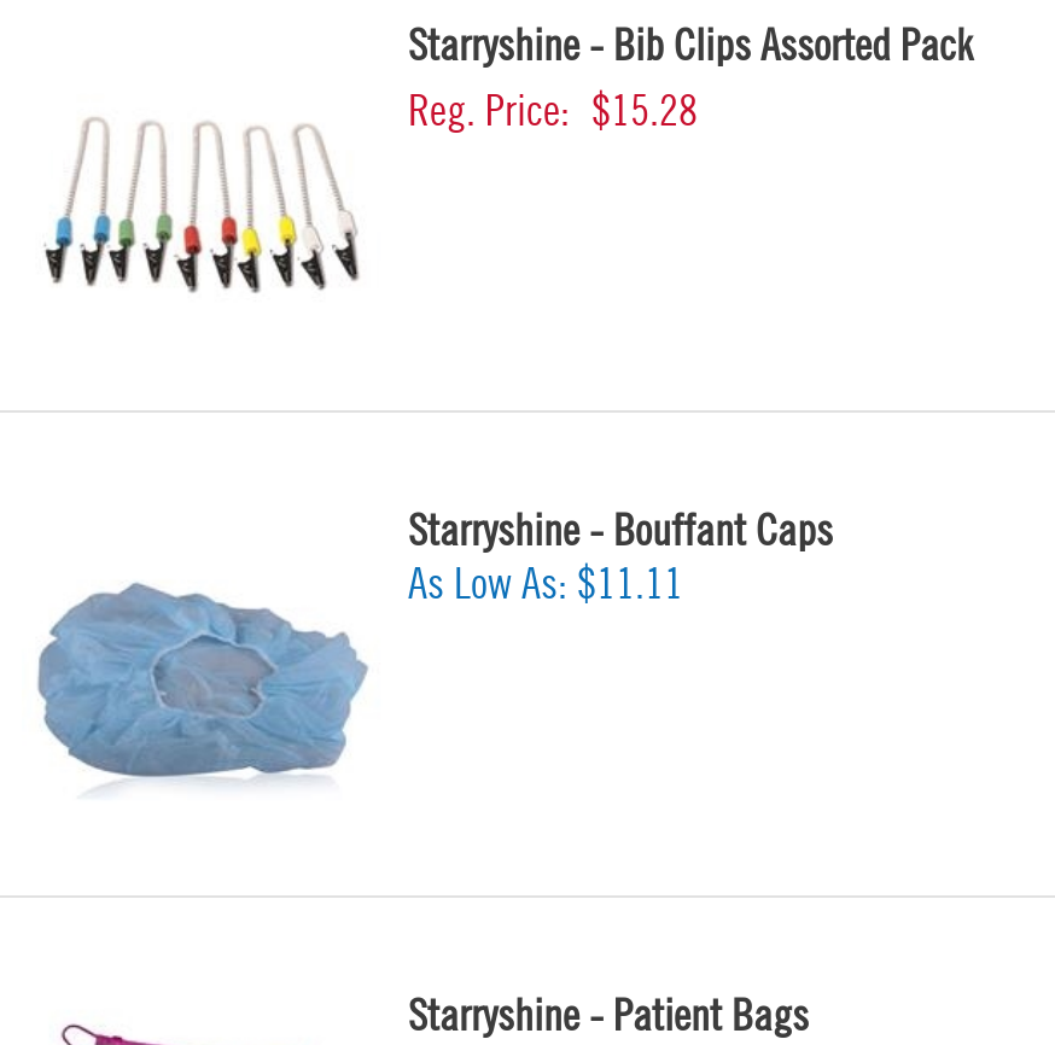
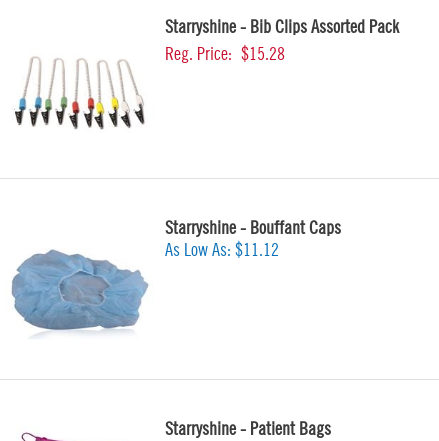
- As Low As: $11.11
+ As Low As: $11.12
